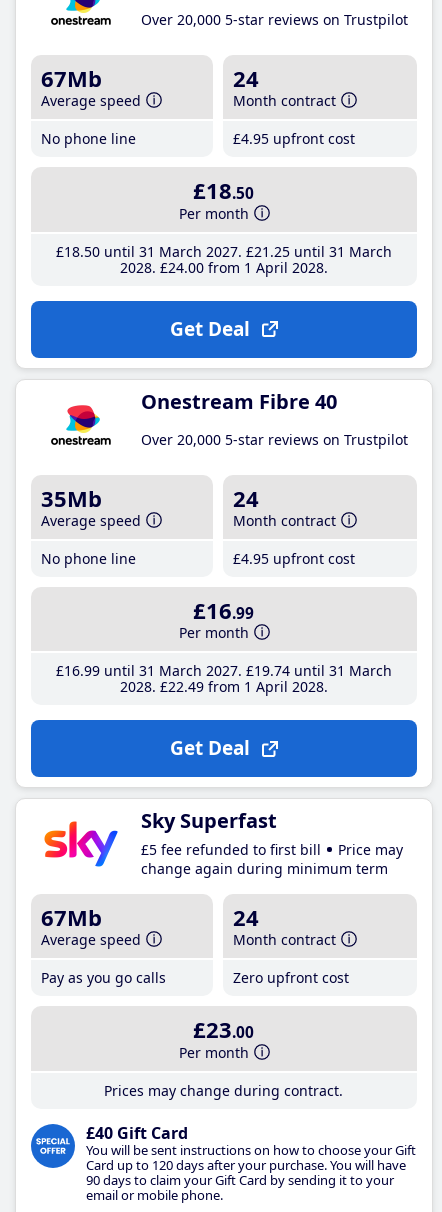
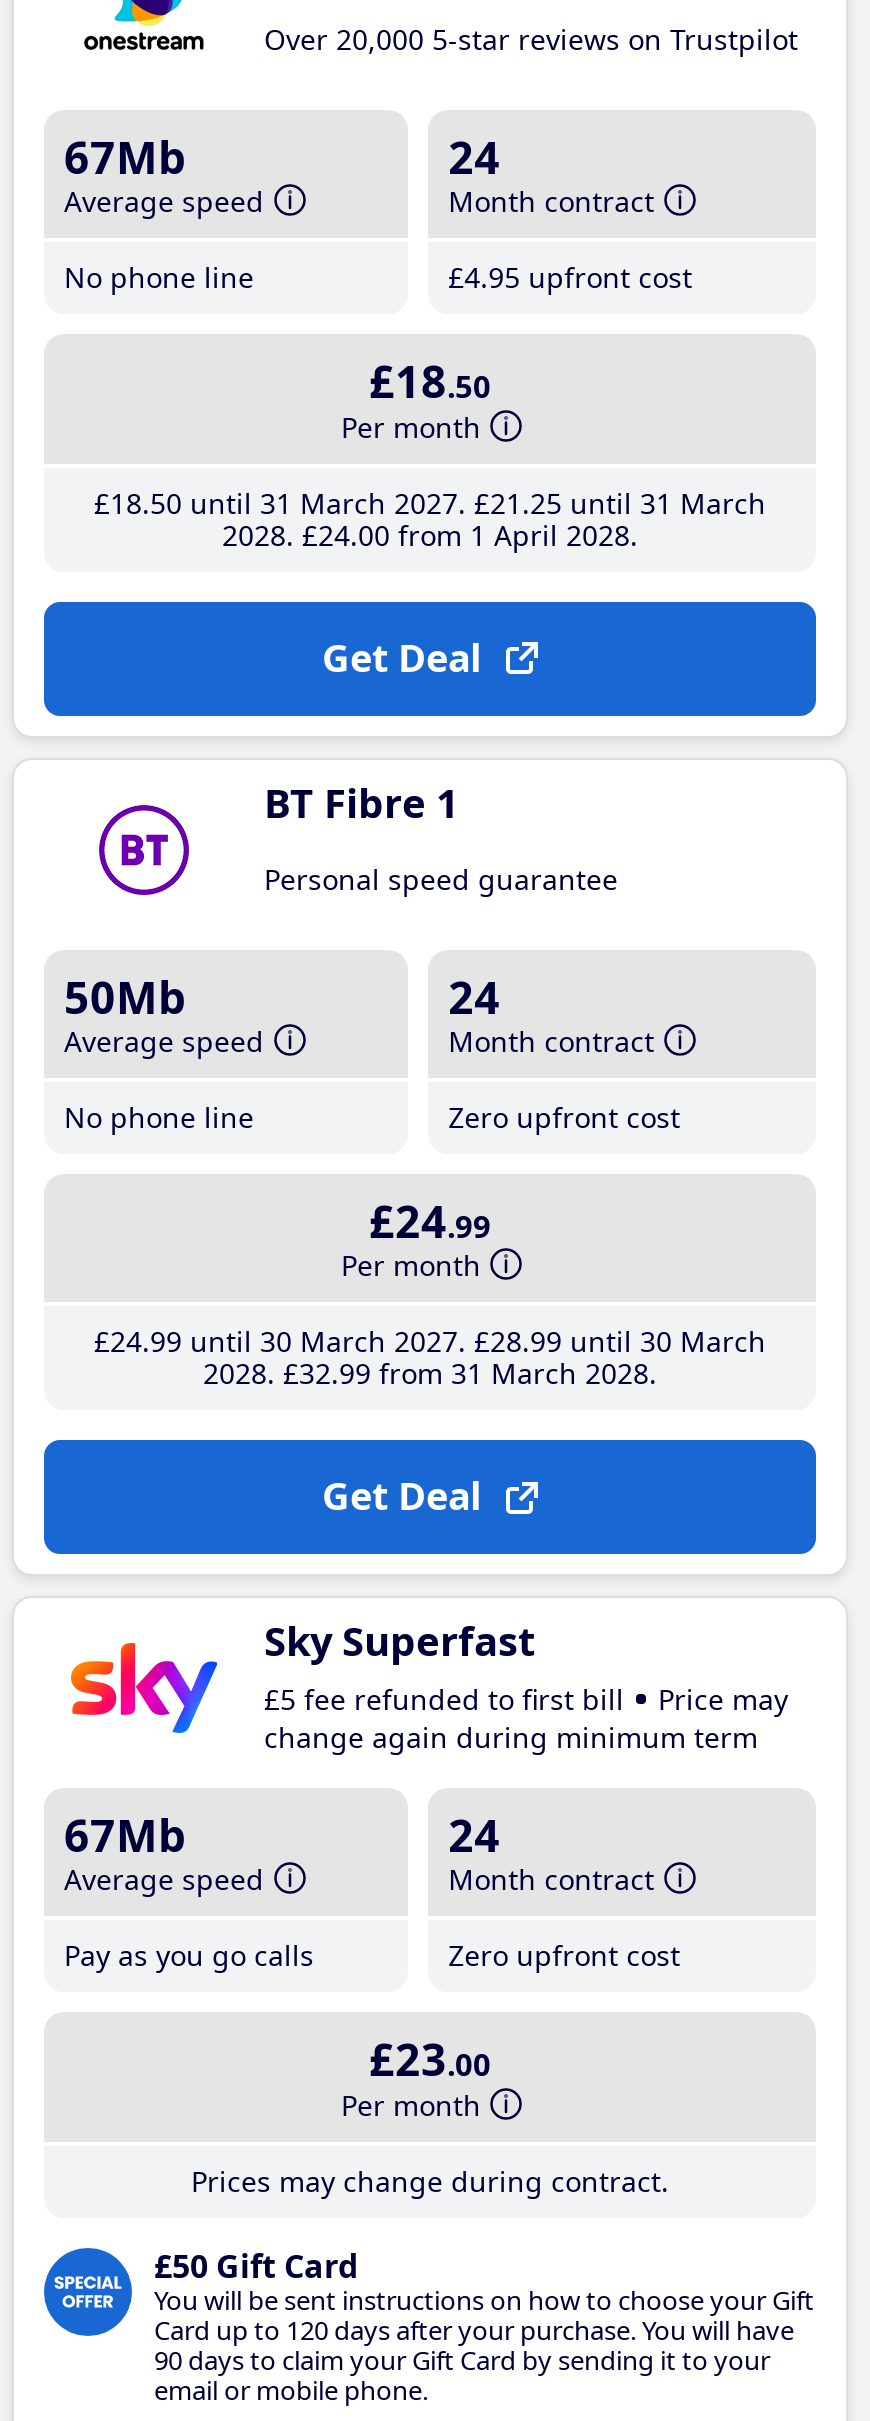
- [image]
- Onestream Fibre 40
+ [image]
+ BT Fibre 1

- Over 20,000 5-star reviews on Trustpilot
+ Personal speed guarantee

- 35Mb
+ 50Mb

- £4.95 upfront cost
+ Zero upfront cost

- £16.99
+ £24.99

- £16.99 until 31 March 2027 £19.74 until 31 March
+ £24.99 until 30 March 2027 £28.99 until 30 March

- 2028 £22.49 from 1 April 2028
+ 2028 £32.99 from 31 March 2028

- £40 Gift Card
+ £50 Gift Card
